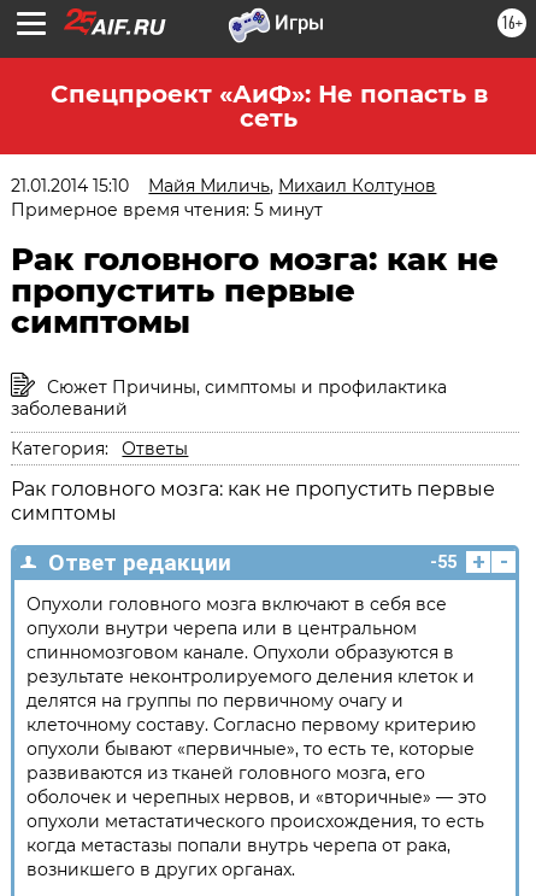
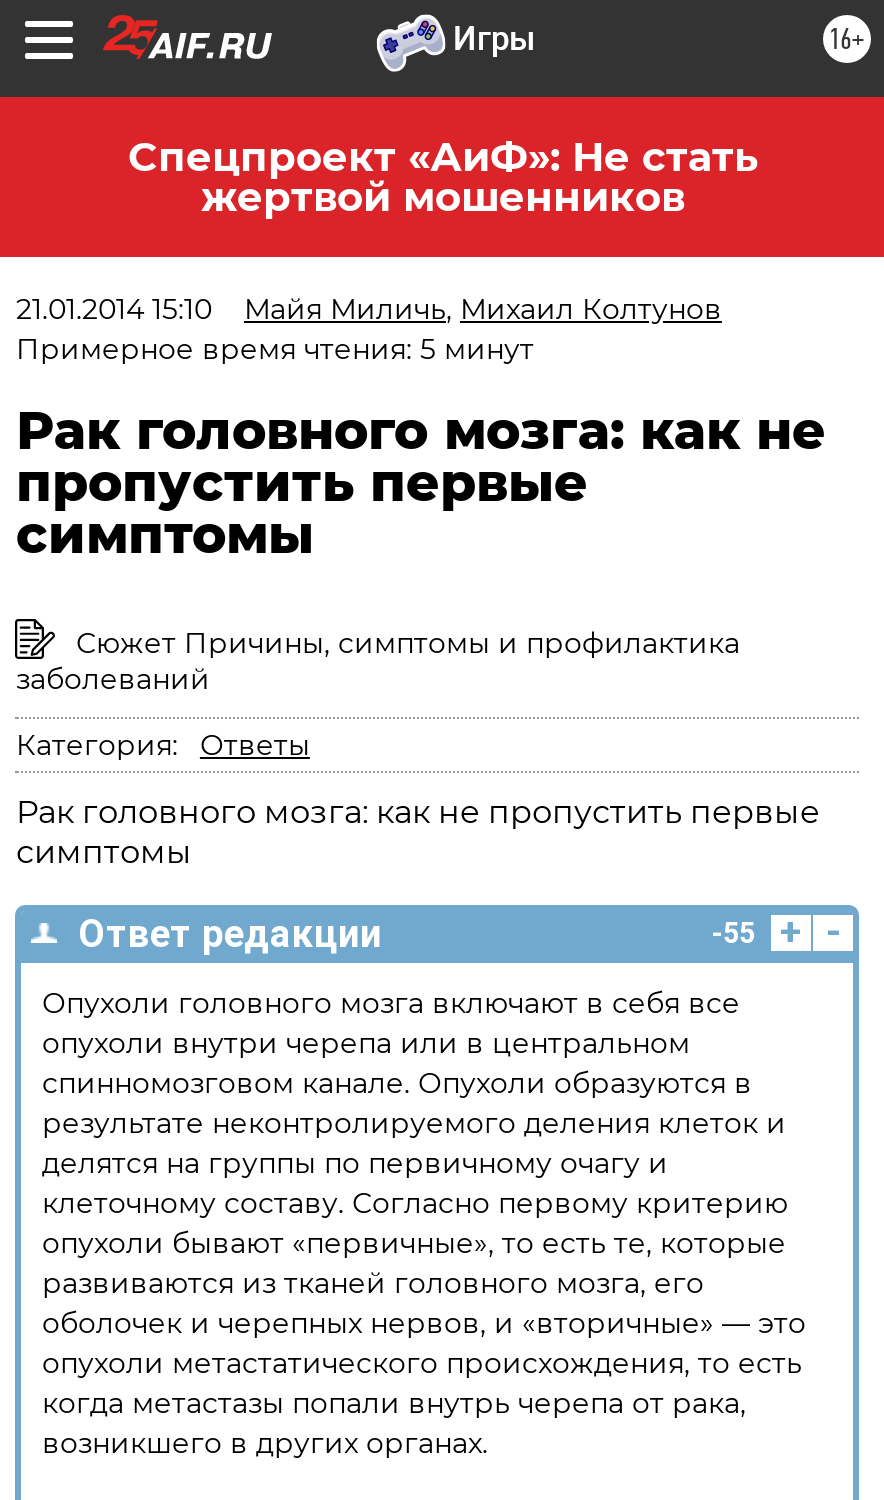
- Спецпроект «АиФ»: Не попасть в
- сеть
+ Спецпроект «АиФ»: Не стать
+ жертвой мошенников
